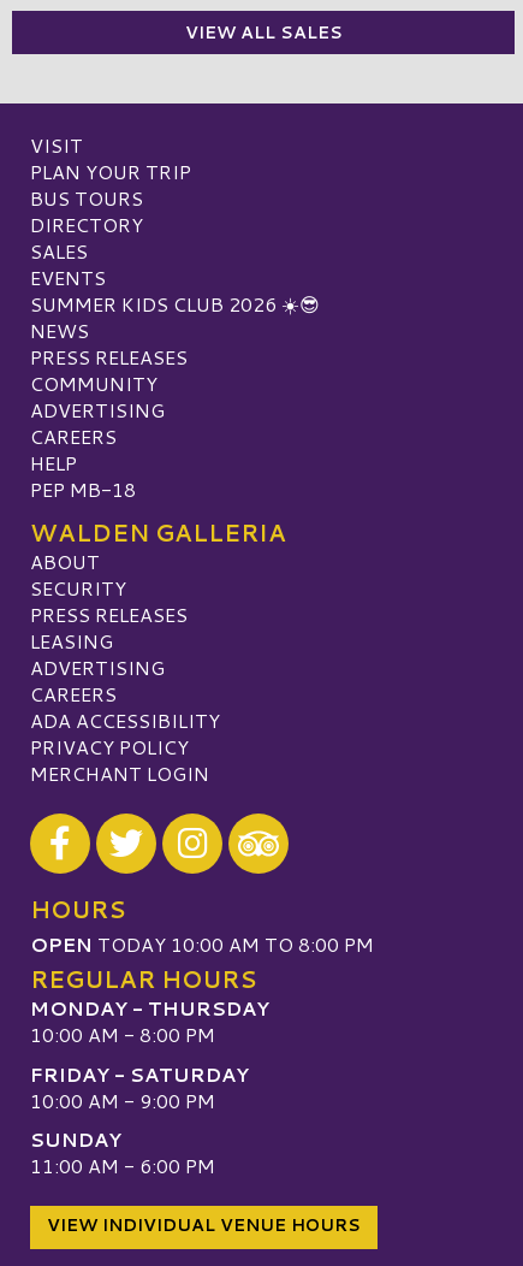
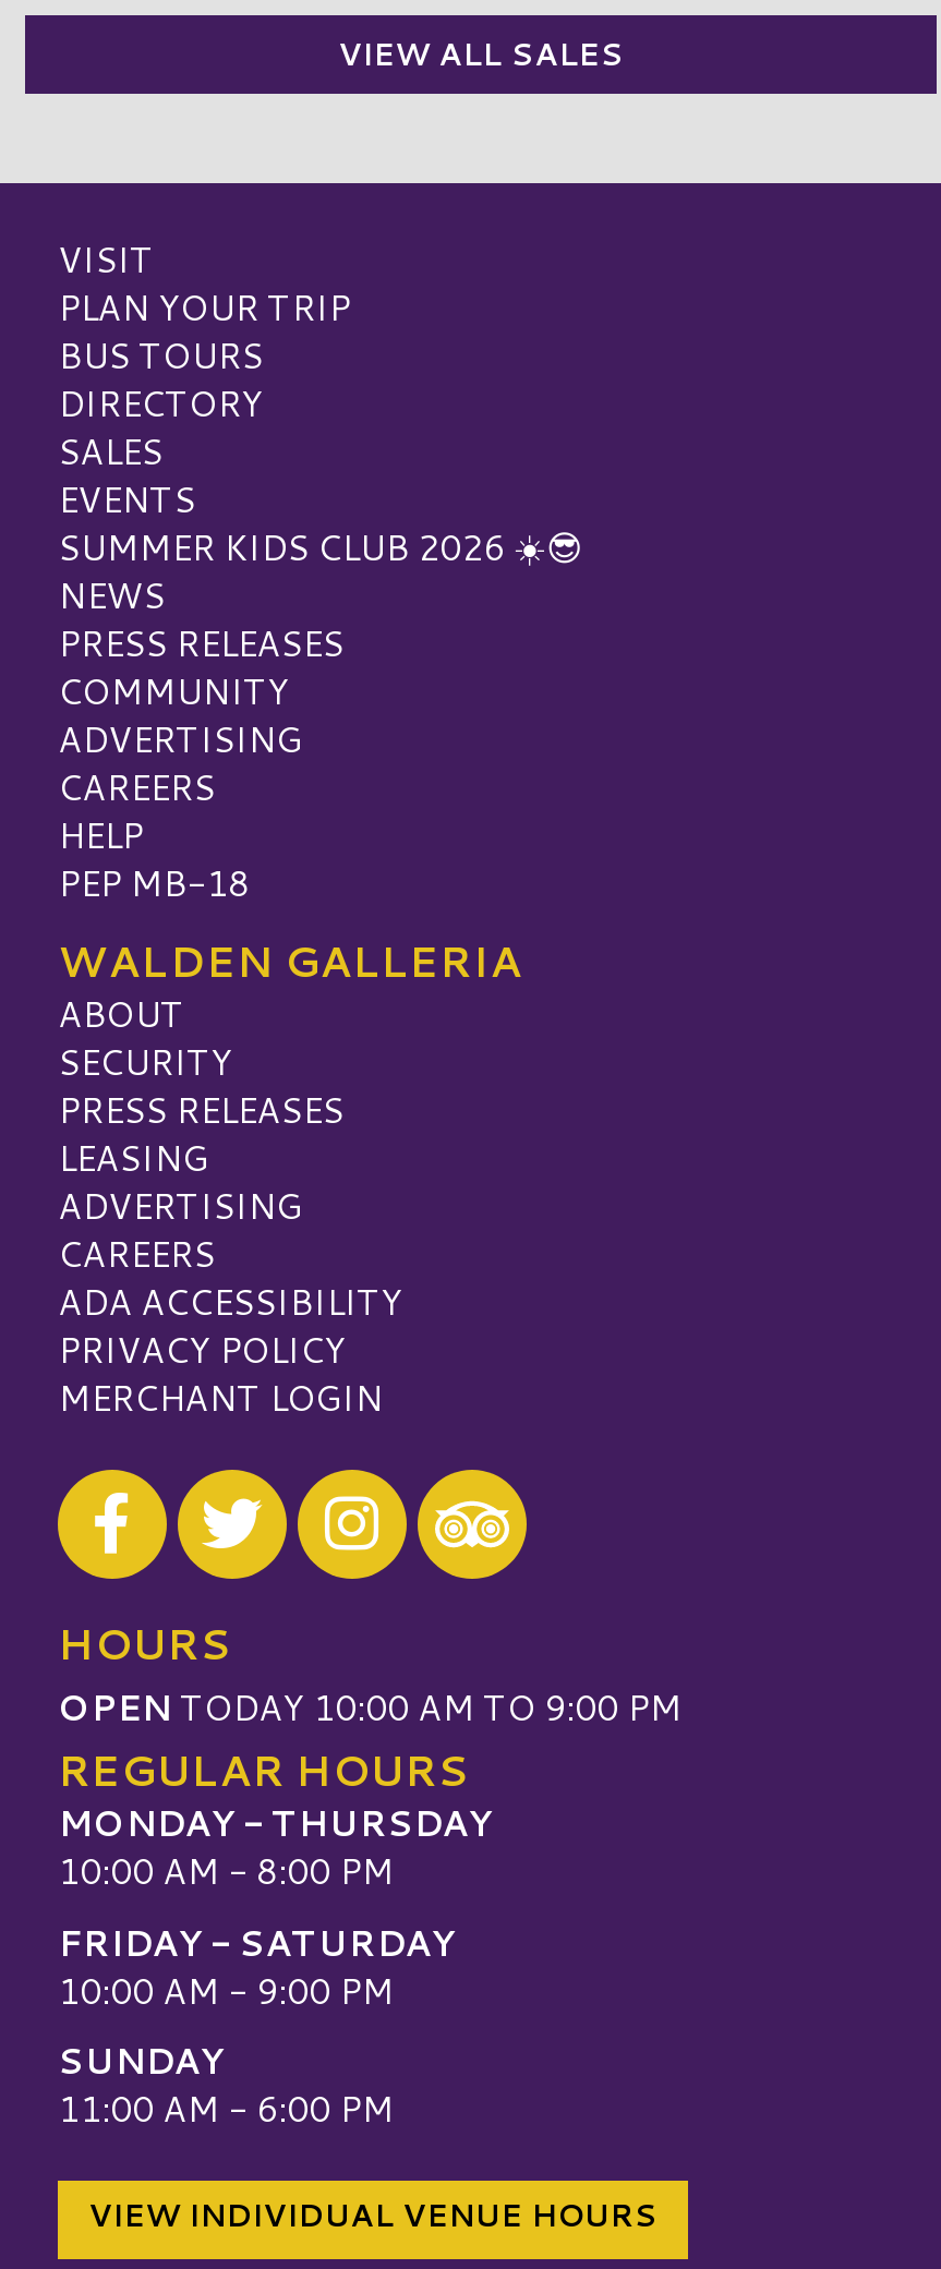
- OPEN TODAY 10:00 AM TO 8:00 PM
+ OPEN TODAY 10:00 AM TO 9:00 PM
